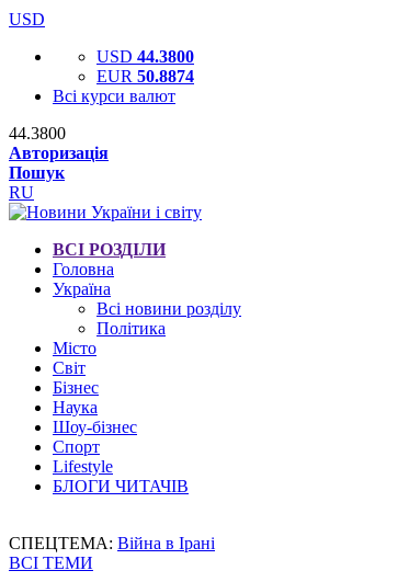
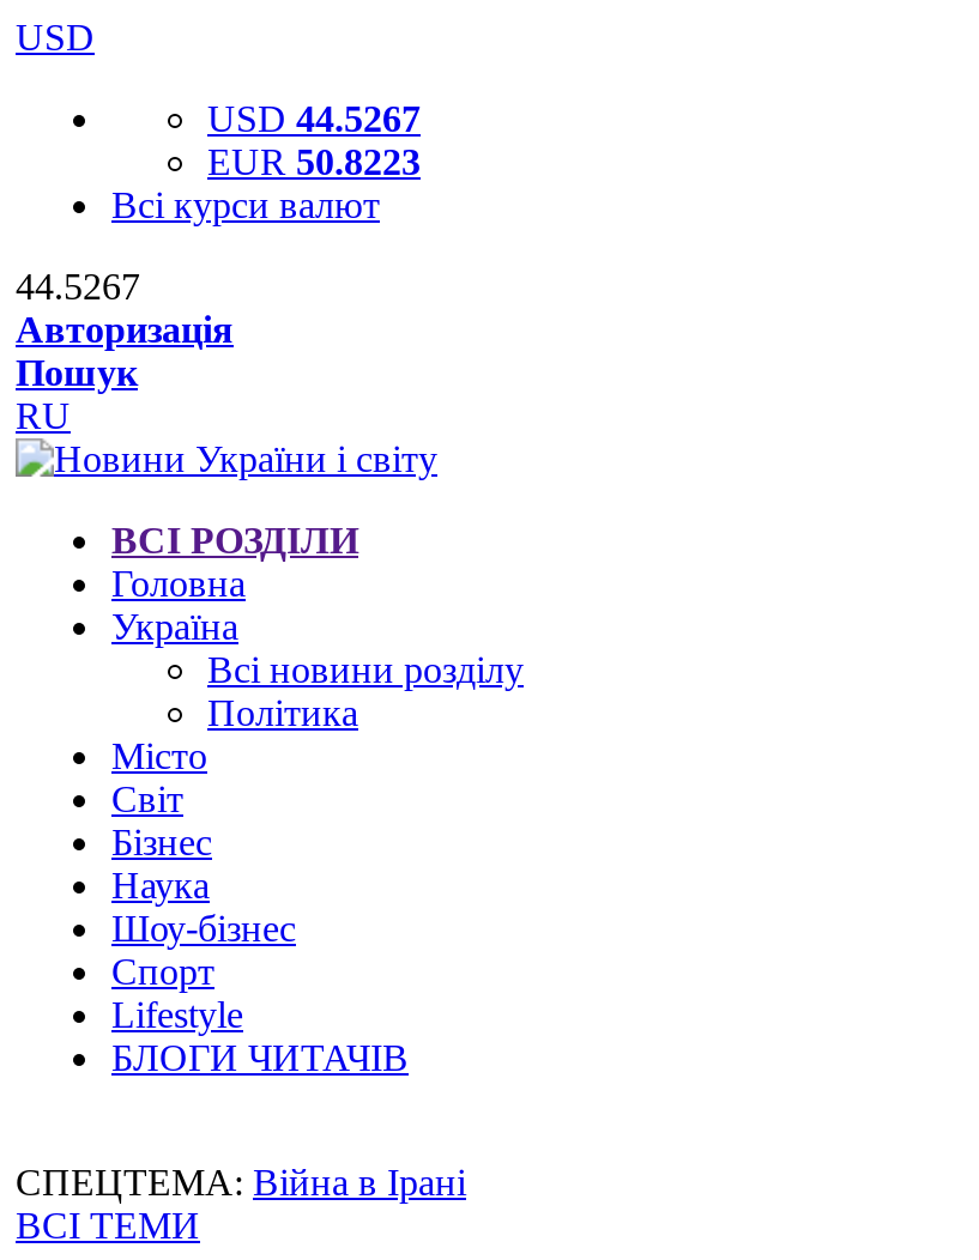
- USD 44.3800
+ USD 44.5267

- EUR 50.8874
+ EUR 50.8223

- 44.3800
+ 44.5267
